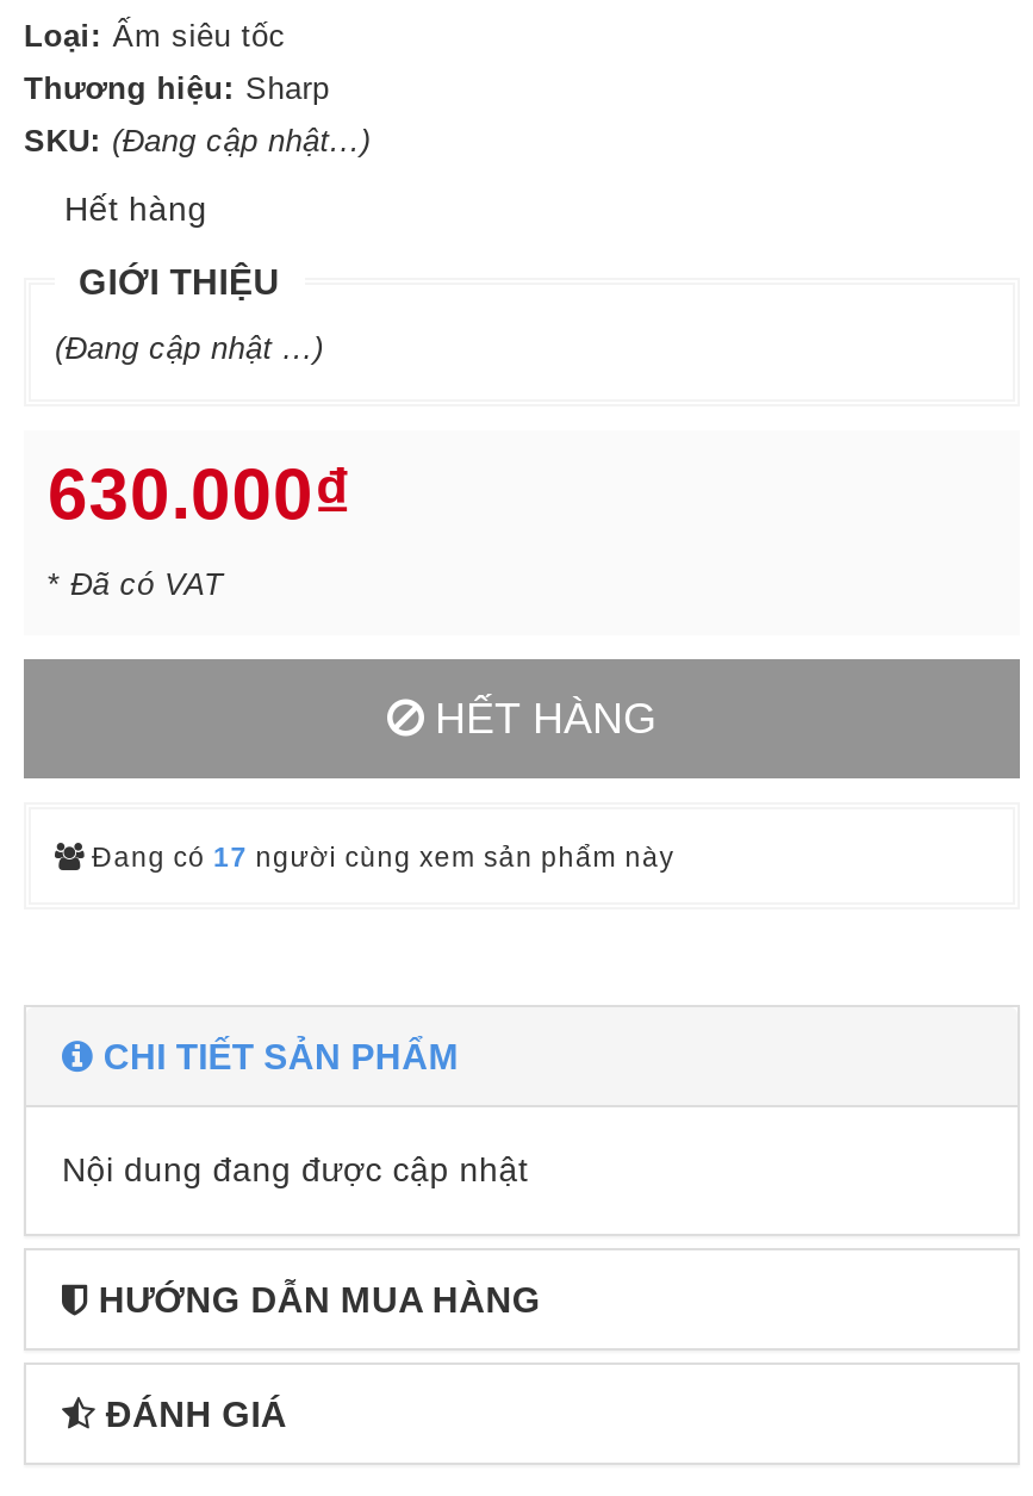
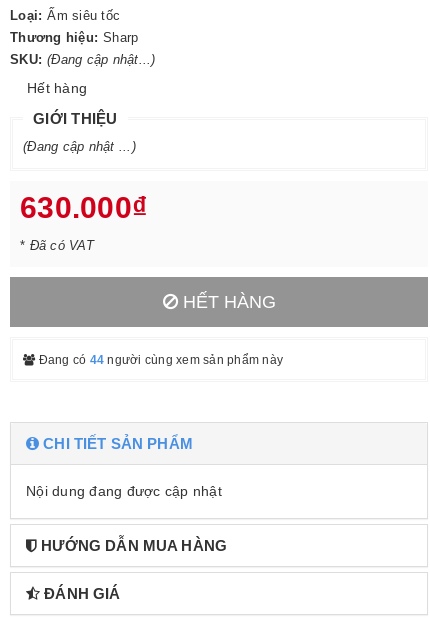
- Đang có 17 người cùng xem sản phẩm này
+ Đang có 44 người cùng xem sản phẩm này
